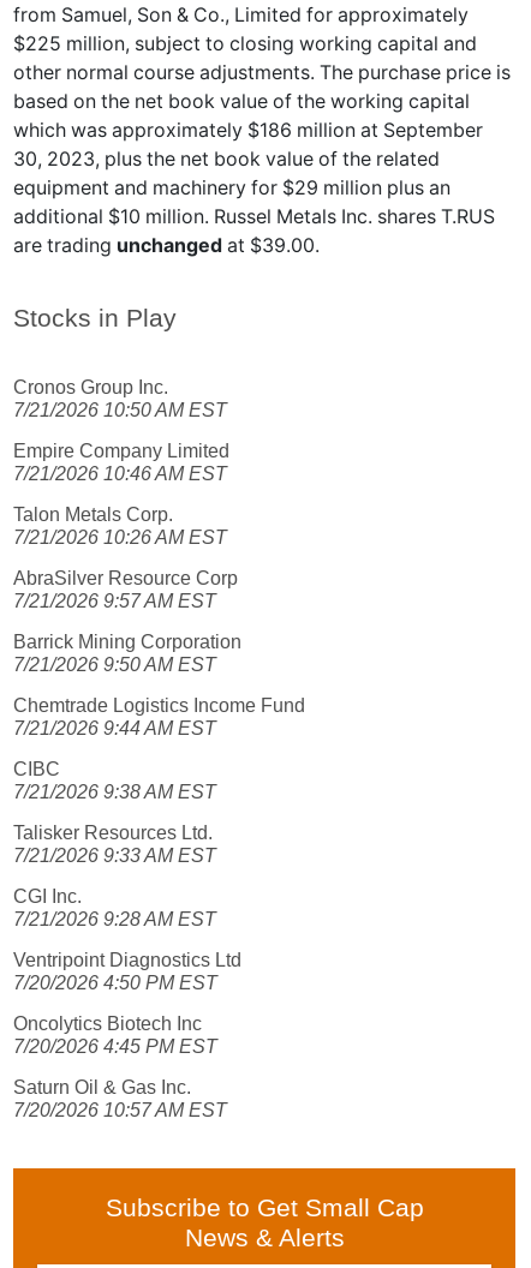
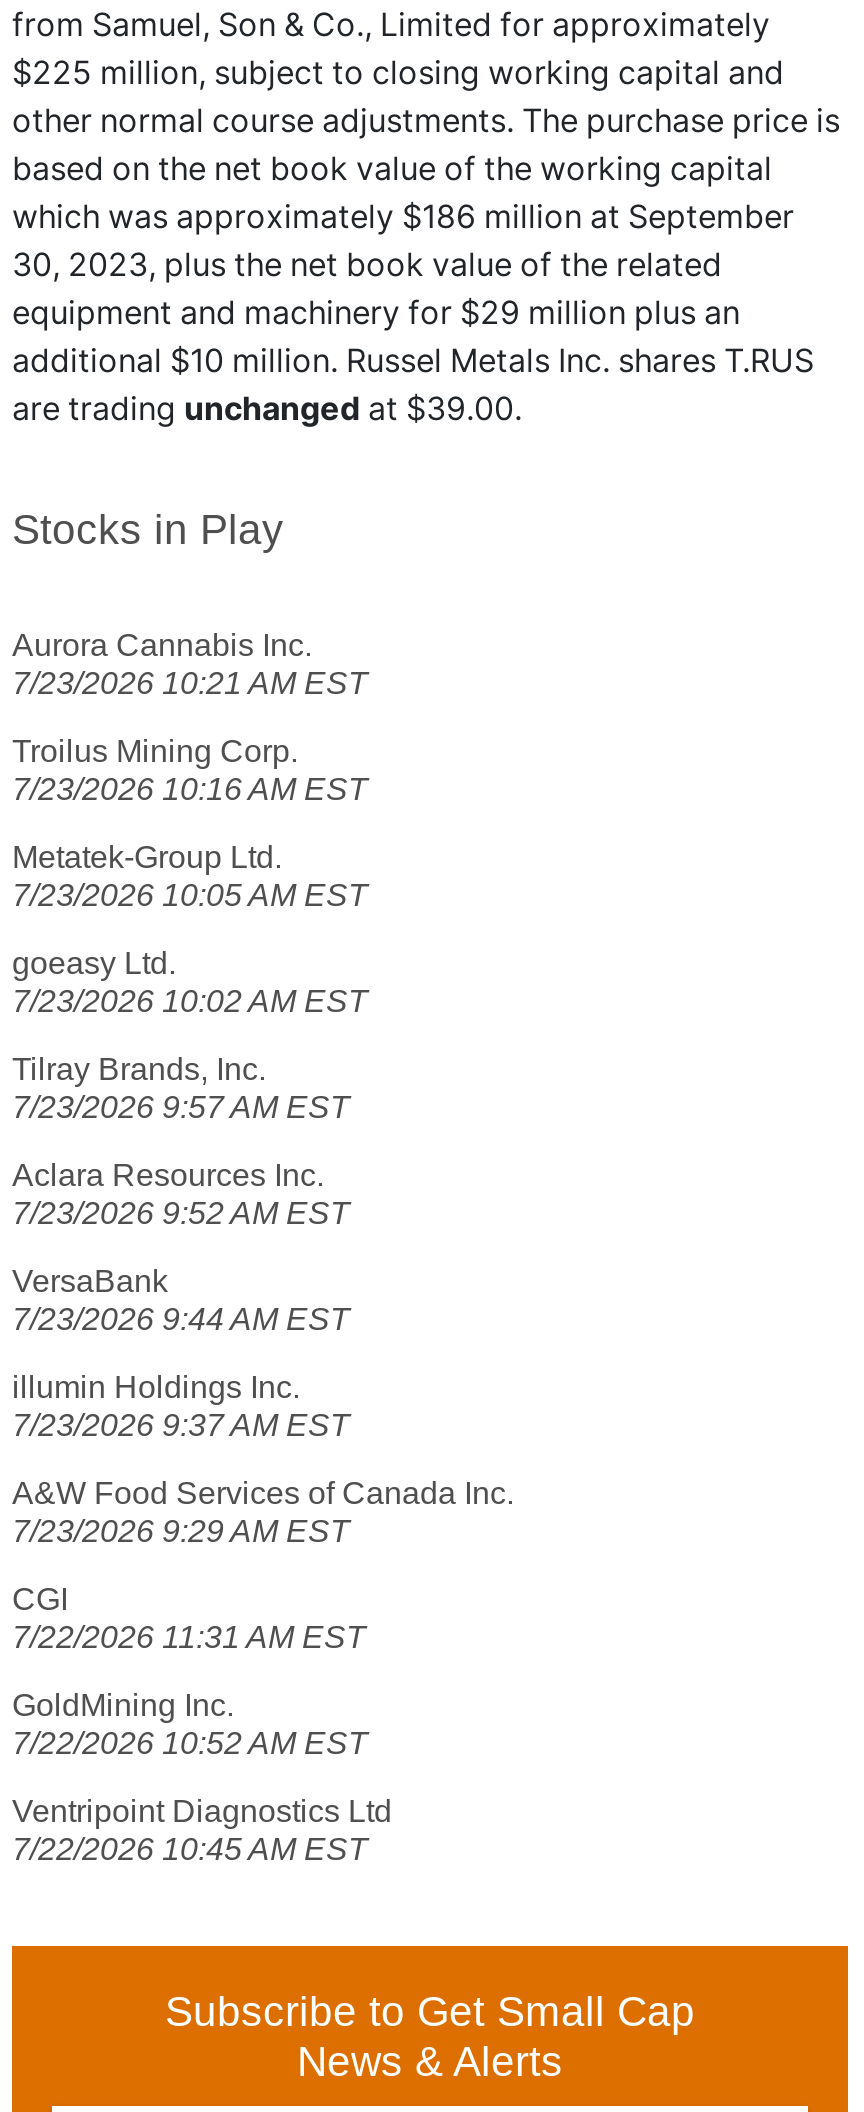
- Cronos Group Inc.
- 7/21/2026 10:50 AM EST
- Empire Company Limited
- 7/21/2026 10:46 AM EST
- Talon Metals Corp.
- 7/21/2026 10:26 AM EST
- AbraSilver Resource Corp
- 7/21/2026 9:57 AM EST
- Barrick Mining Corporation
- 7/21/2026 9:50 AM EST
- Chemtrade Logistics Income Fund
- 7/21/2026 9:44 AM EST
- CIBC
- 7/21/2026 9:38 AM EST
- Talisker Resources Ltd.
- 7/21/2026 9:33 AM EST
- CGI Inc.
- 7/21/2026 9:28 AM EST
+ Aurora Cannabis Inc.
+ 7/23/2026 10:21 AM EST
+ Troilus Mining Corp.
+ 7/23/2026 10:16 AM EST
+ Metatek-Group Ltd.
+ 7/23/2026 10:05 AM EST
+ goeasy Ltd.
+ 7/23/2026 10:02 AM EST
+ Tilray Brands, Inc.
+ 7/23/2026 9:57 AM EST
+ Aclara Resources Inc.
+ 7/23/2026 9:52 AM EST
+ VersaBank
+ 7/23/2026 9:44 AM EST
+ illumin Holdings Inc.
+ 7/23/2026 9:37 AM EST
+ A&W Food Services of Canada Inc.
+ 7/23/2026 9:29 AM EST
+ CGI
+ 7/22/2026 11:31 AM EST
+ GoldMining Inc.
+ 7/22/2026 10:52 AM EST

moved down: Ventripoint Diagnostics Ltd

- 7/20/2026 4:50 PM EST
- Oncolytics Biotech Inc
- 7/20/2026 4:45 PM EST
- Saturn Oil & Gas Inc.
- 7/20/2026 10:57 AM EST
+ 7/22/2026 10:45 AM EST
